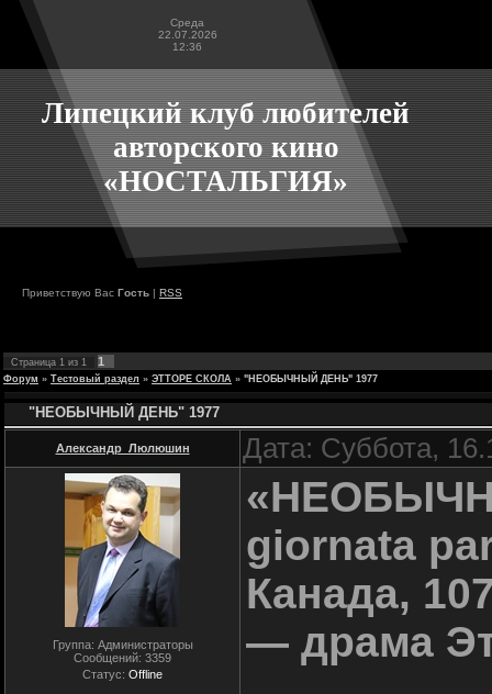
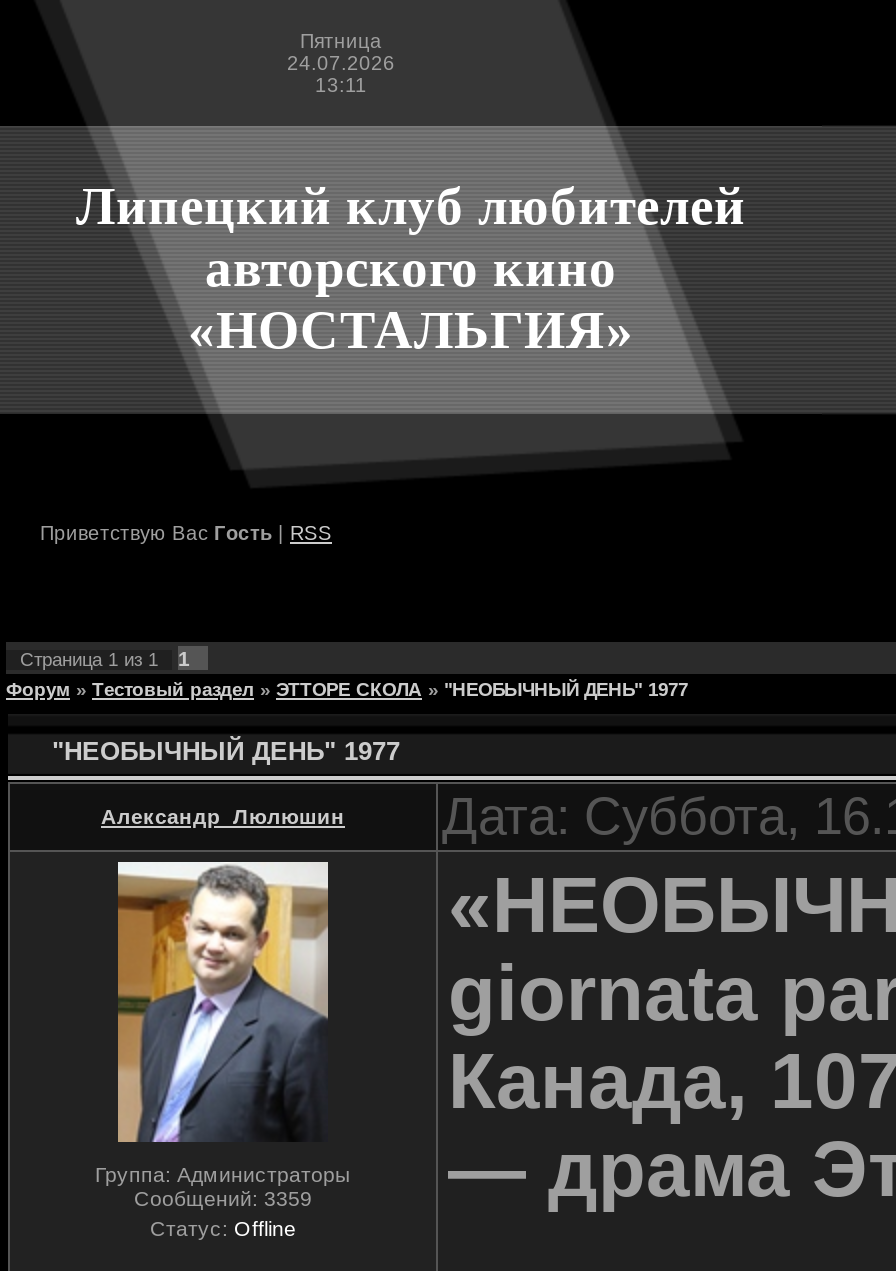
- Среда
- 22.07.2026
- 12:36
+ Пятница
+ 24.07.2026
+ 13:11
